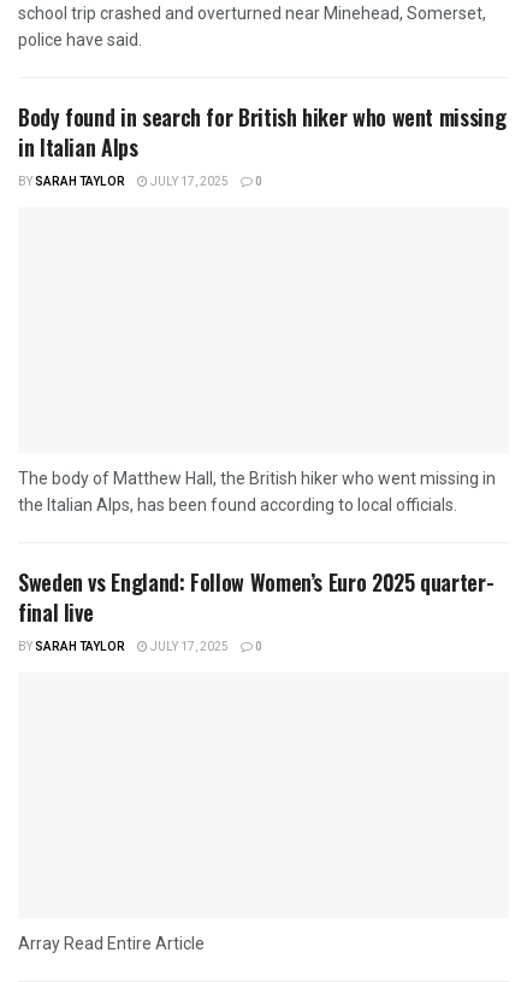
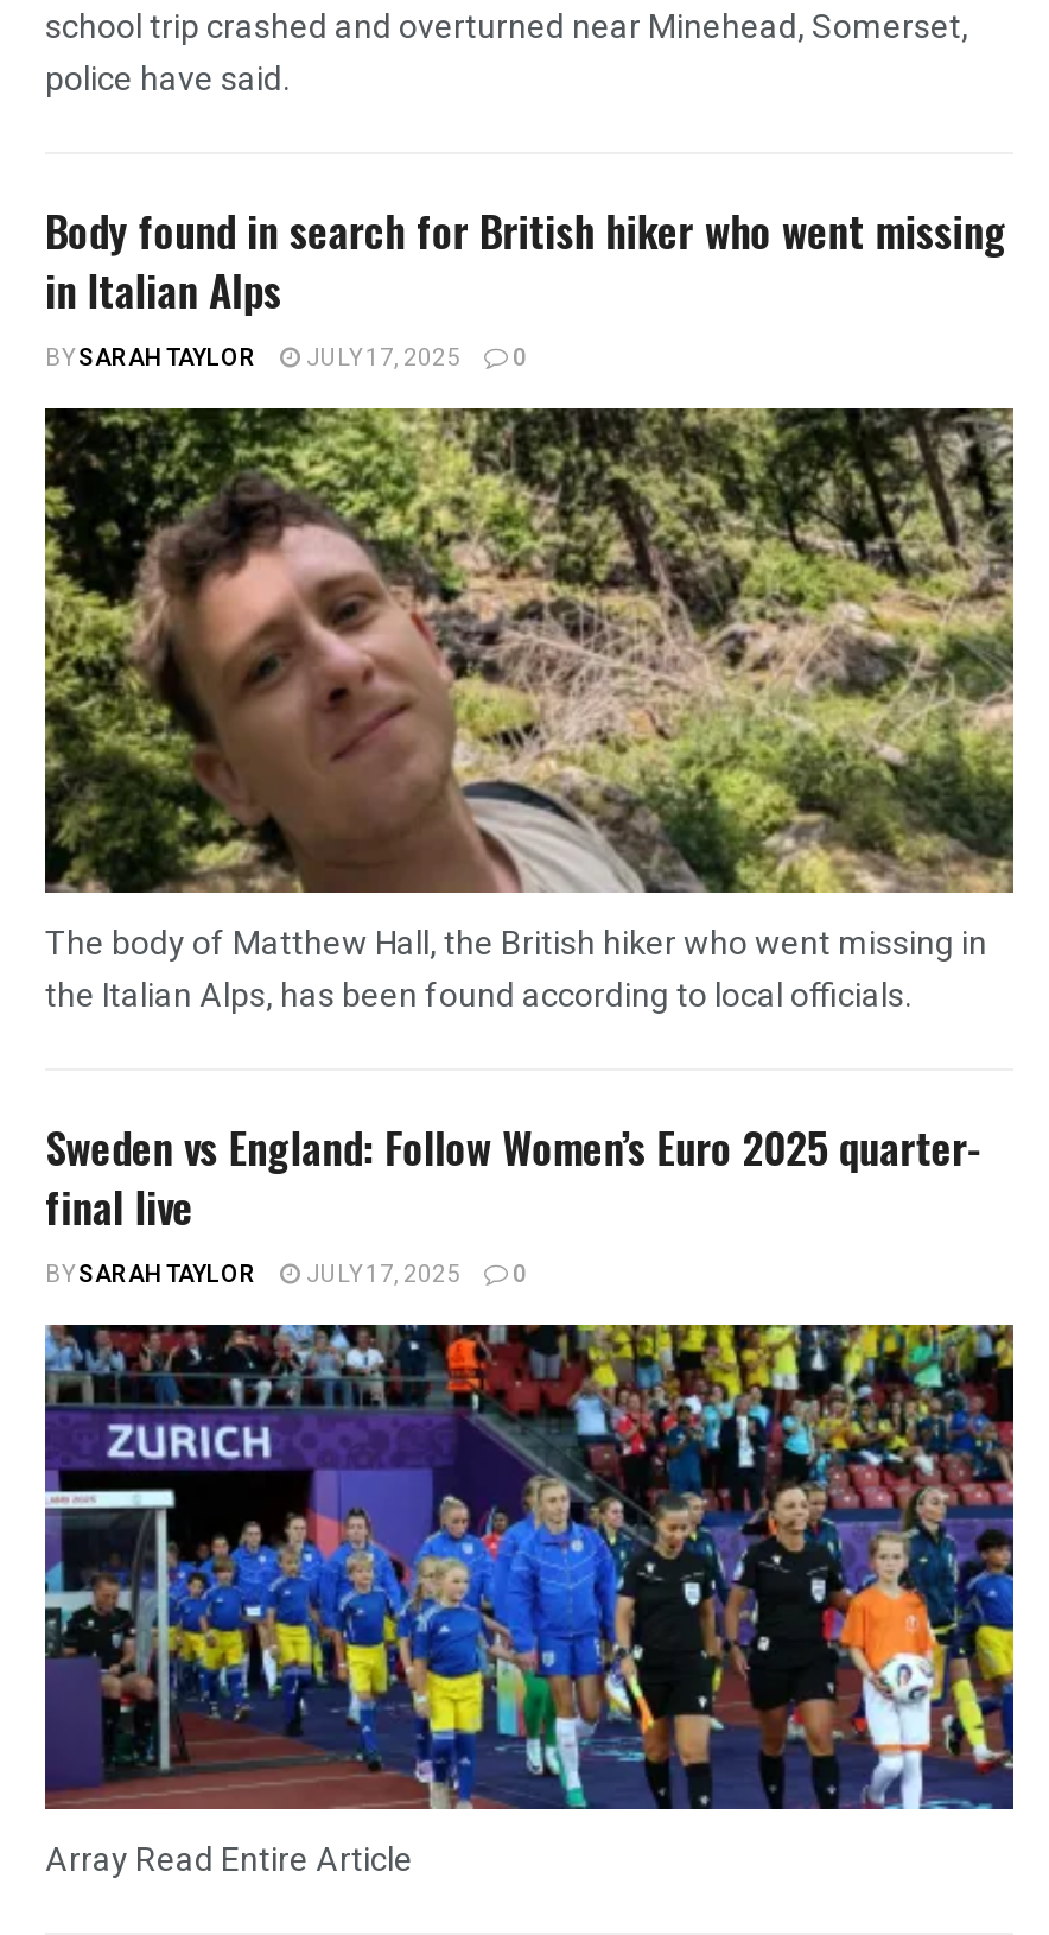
+ [image]

+ [image]
